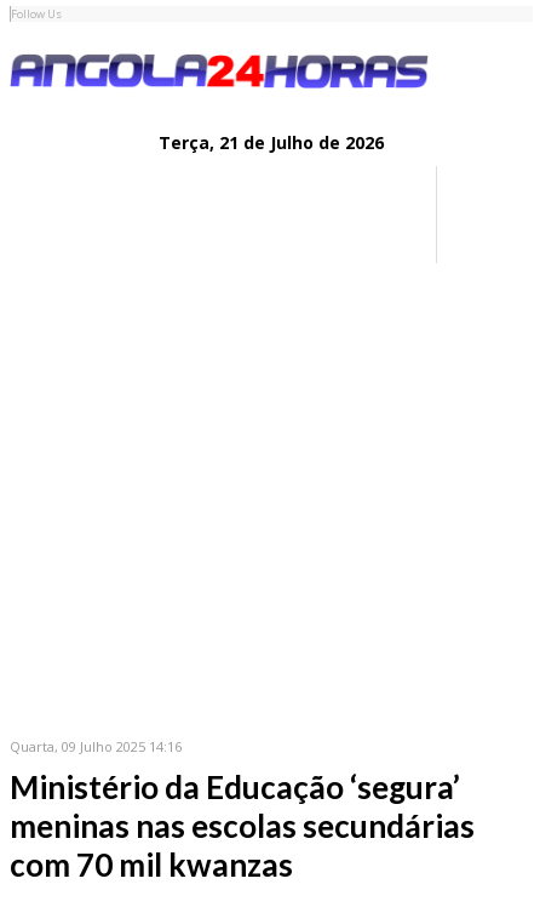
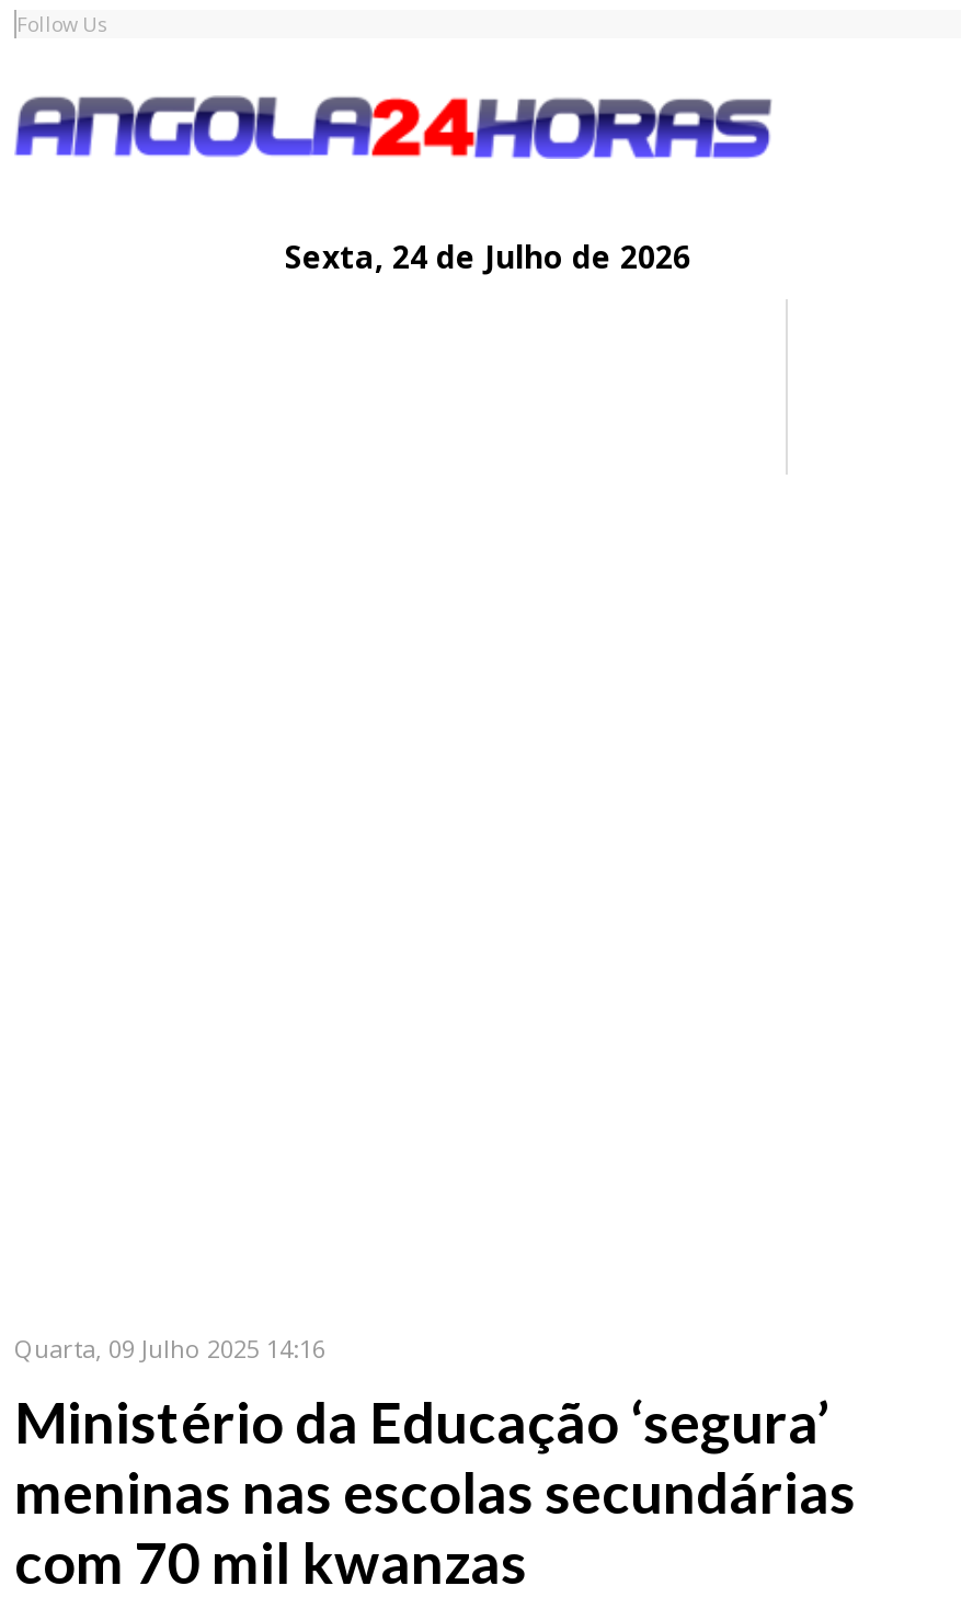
- Terça, 21 de Julho de 2026
+ Sexta, 24 de Julho de 2026
